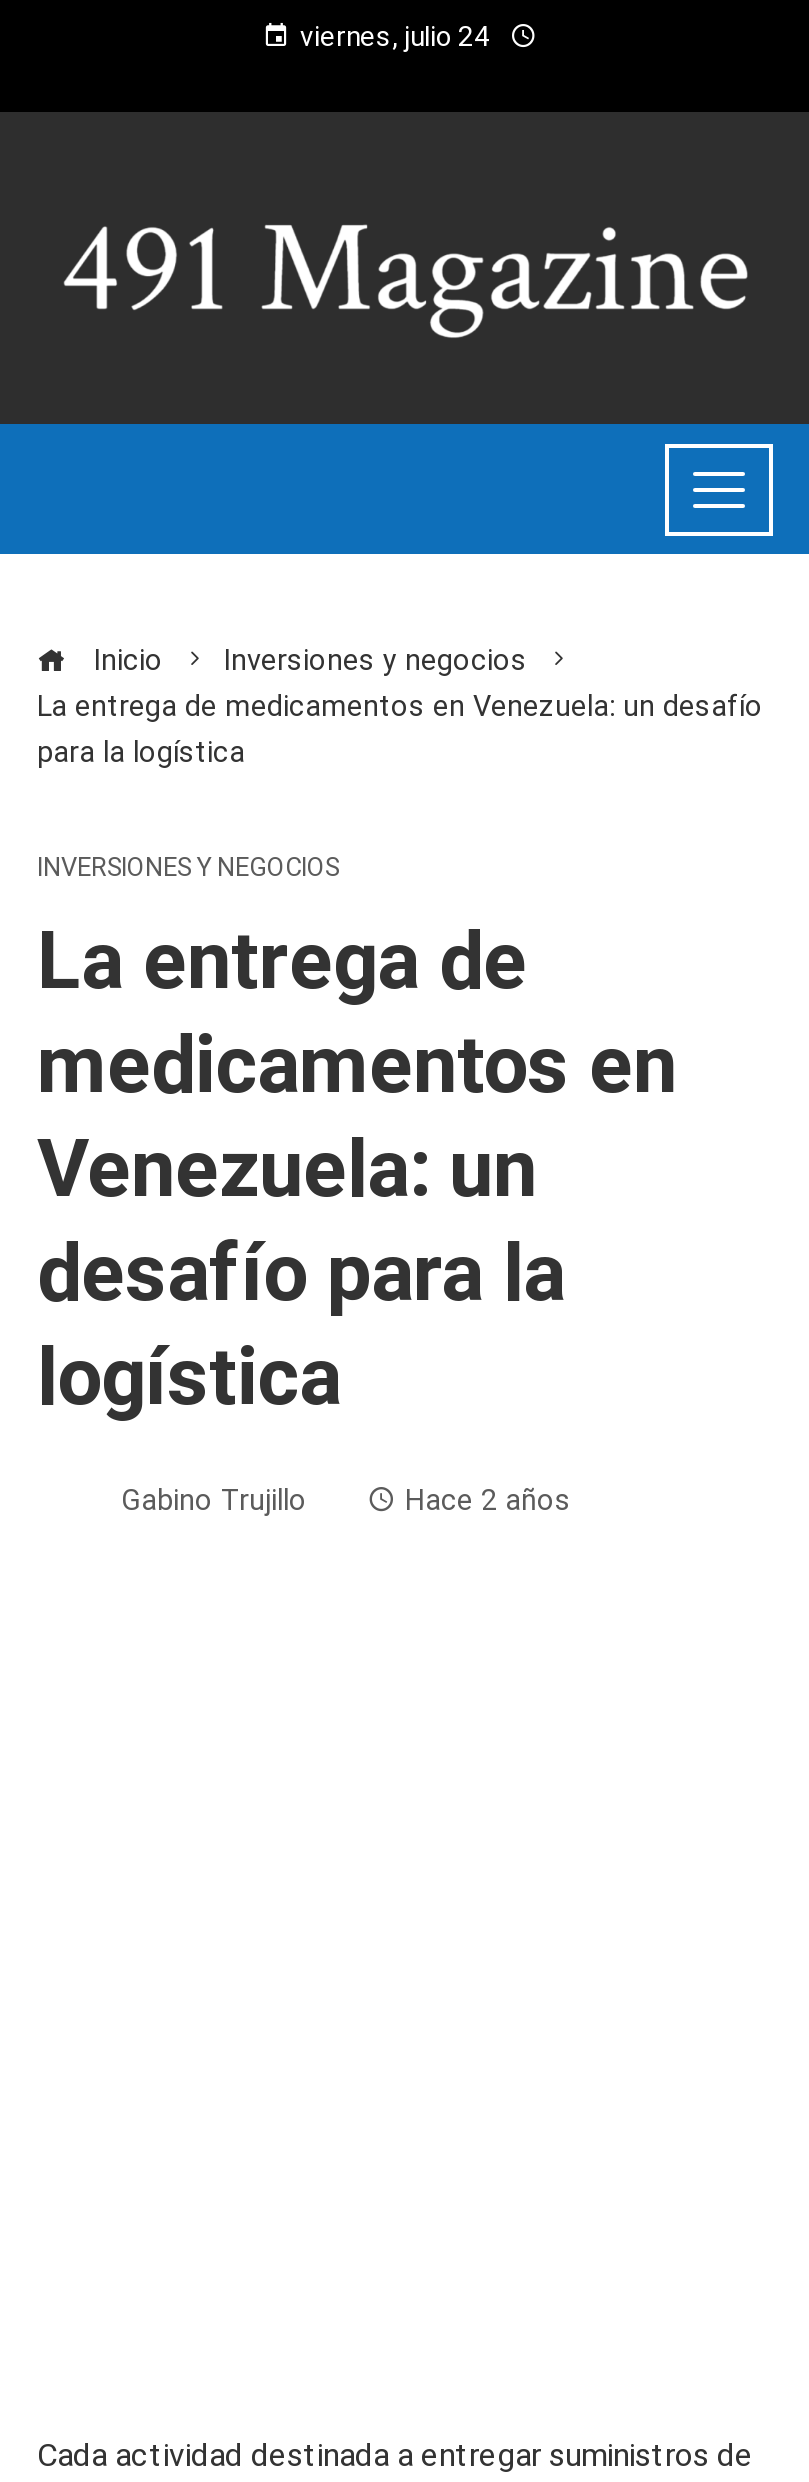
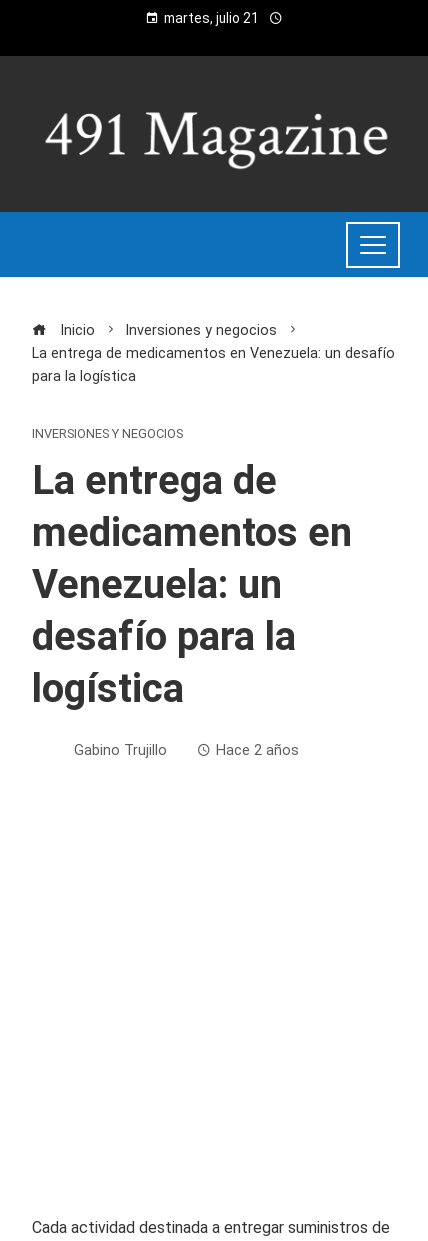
- viernes, julio 24
+ martes, julio 21
